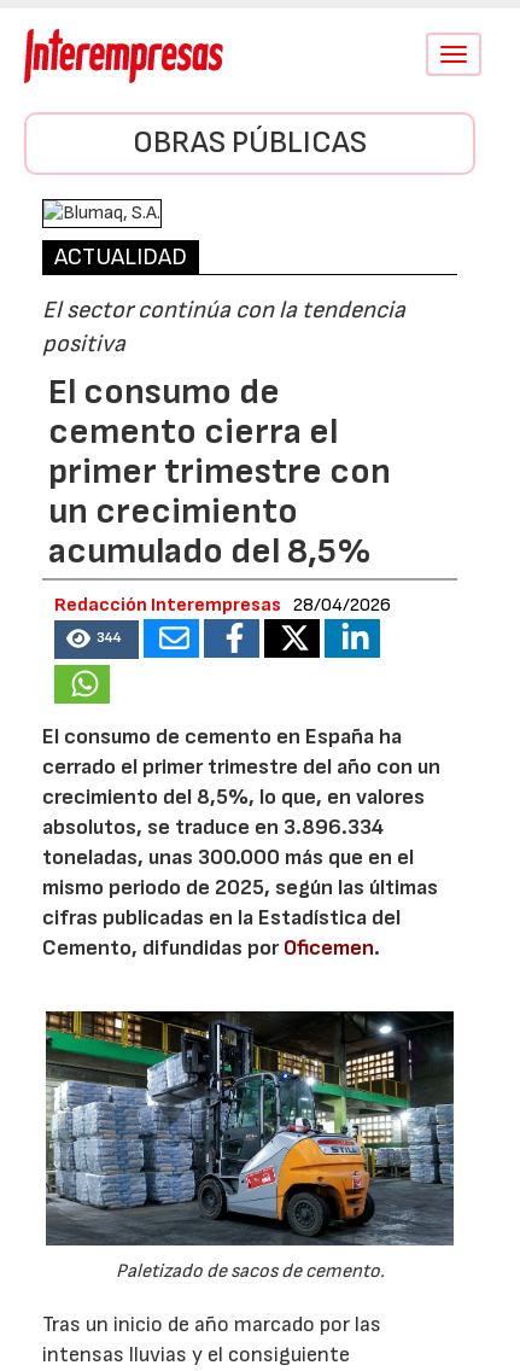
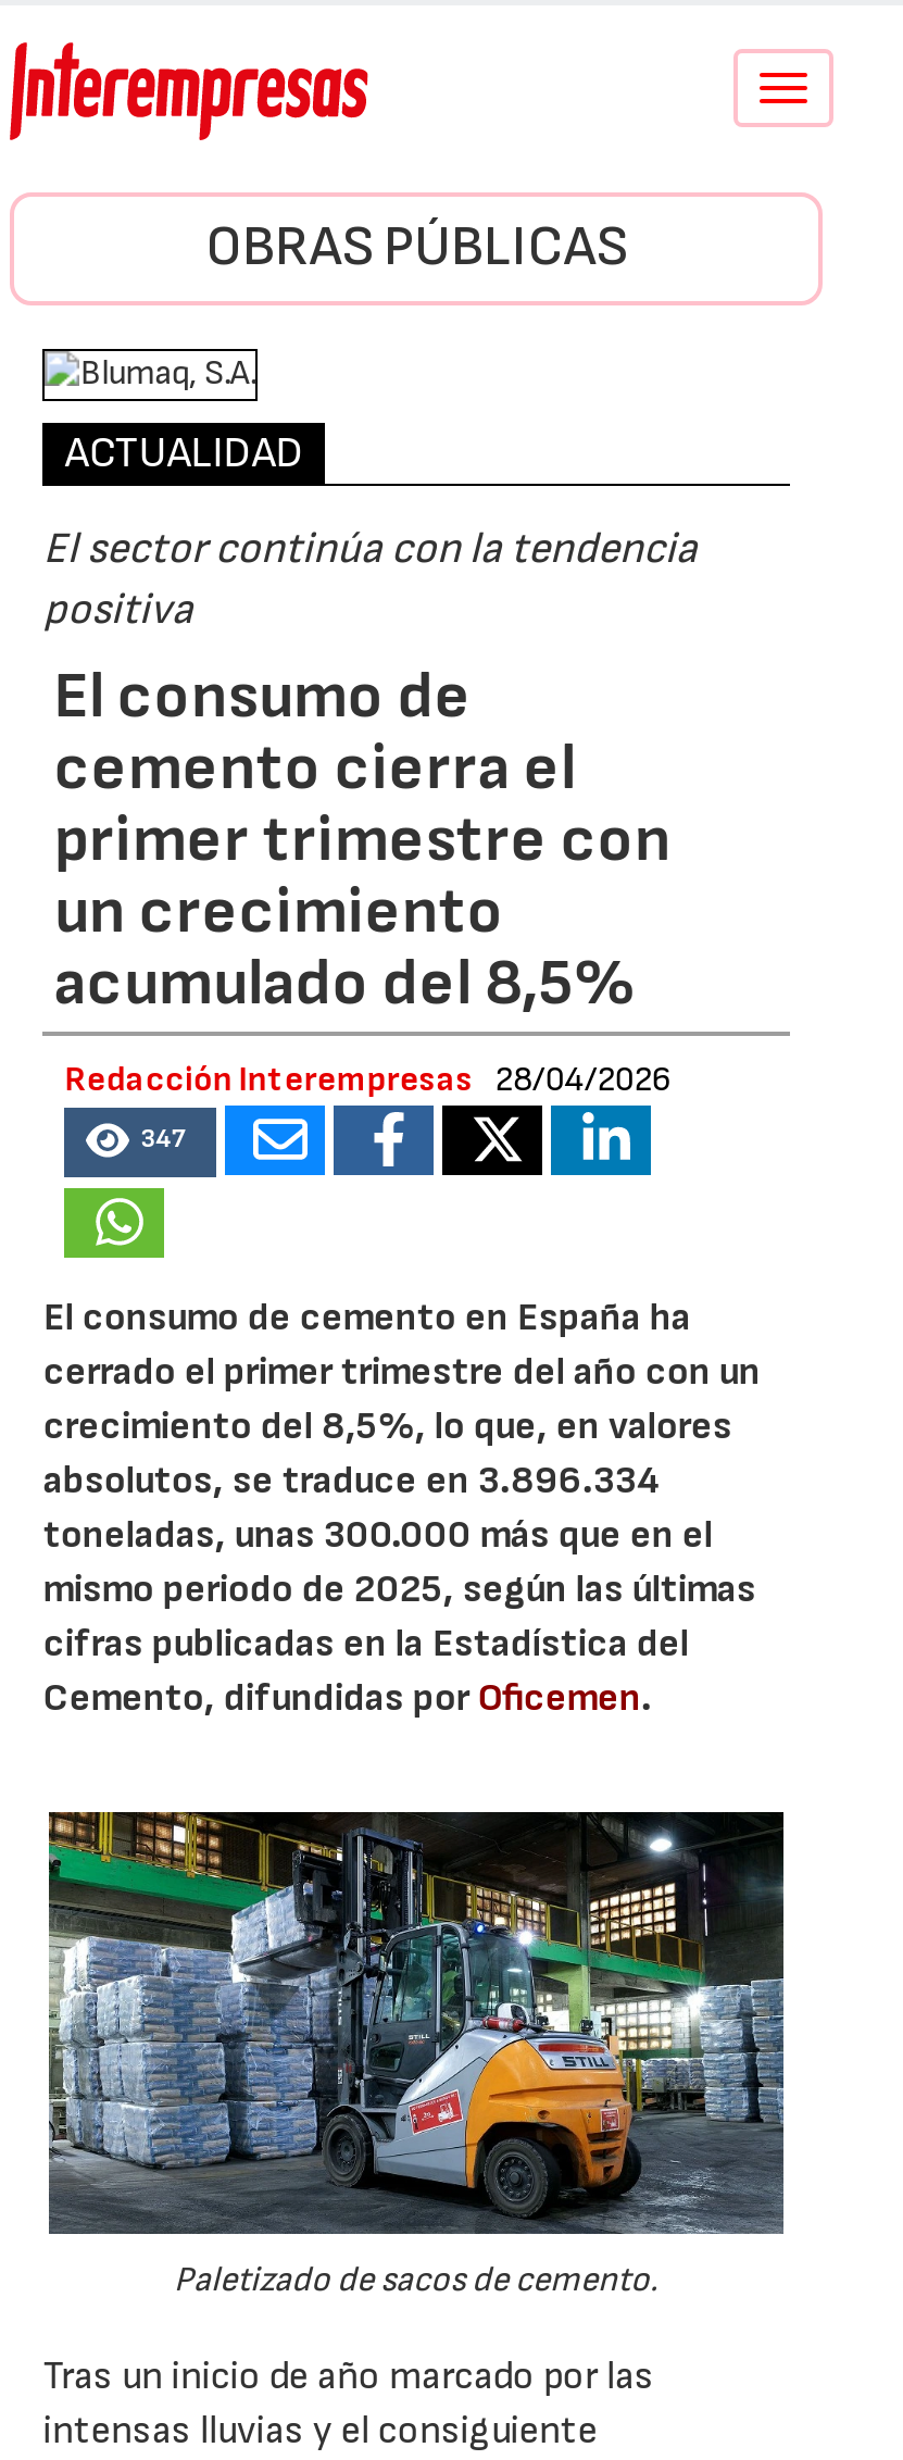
- 344
+ 347
